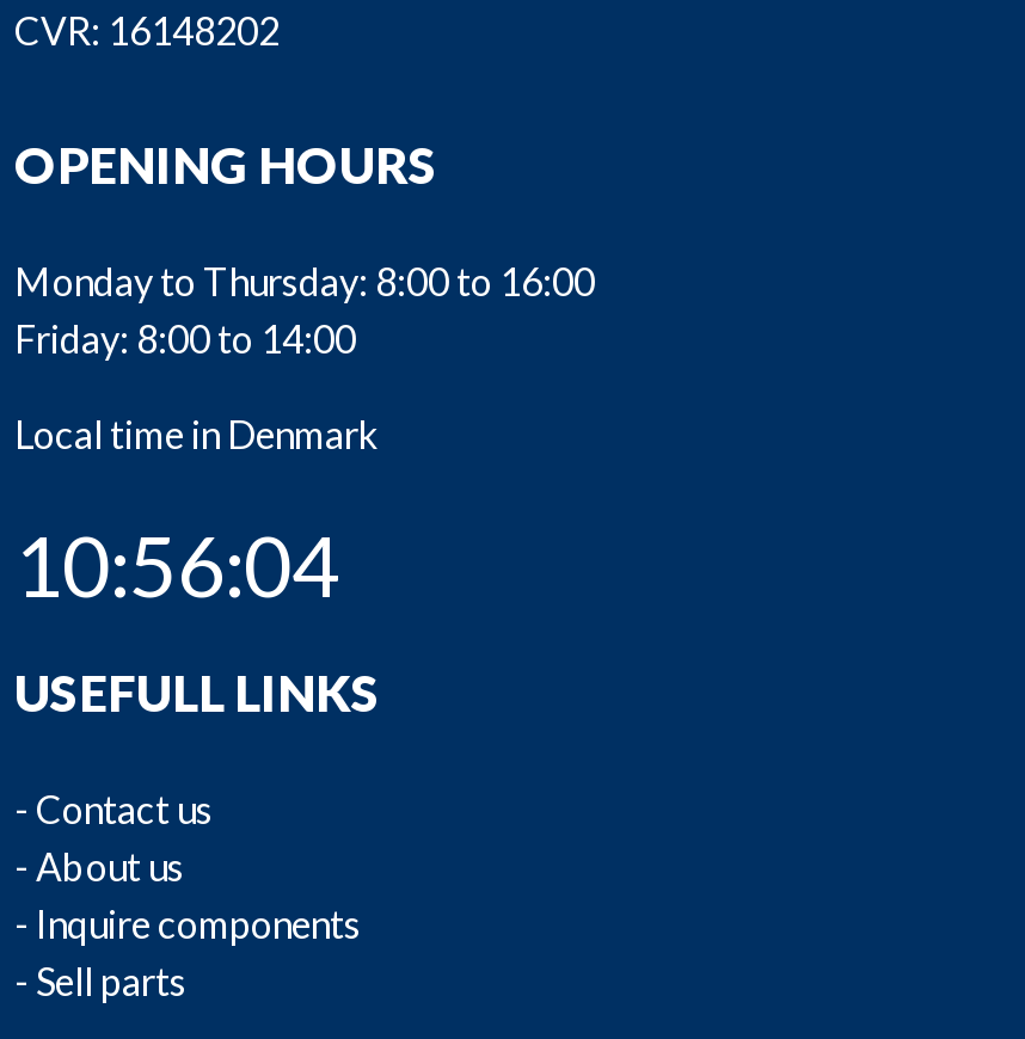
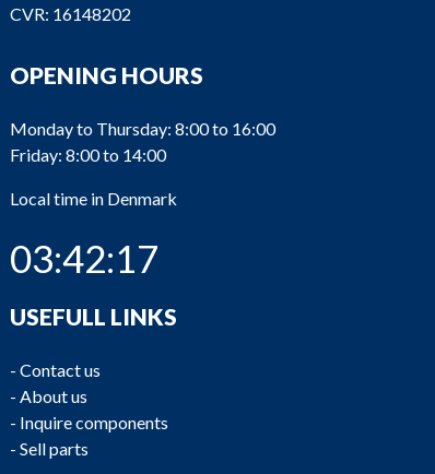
- 10:56:04
+ 03:42:17
